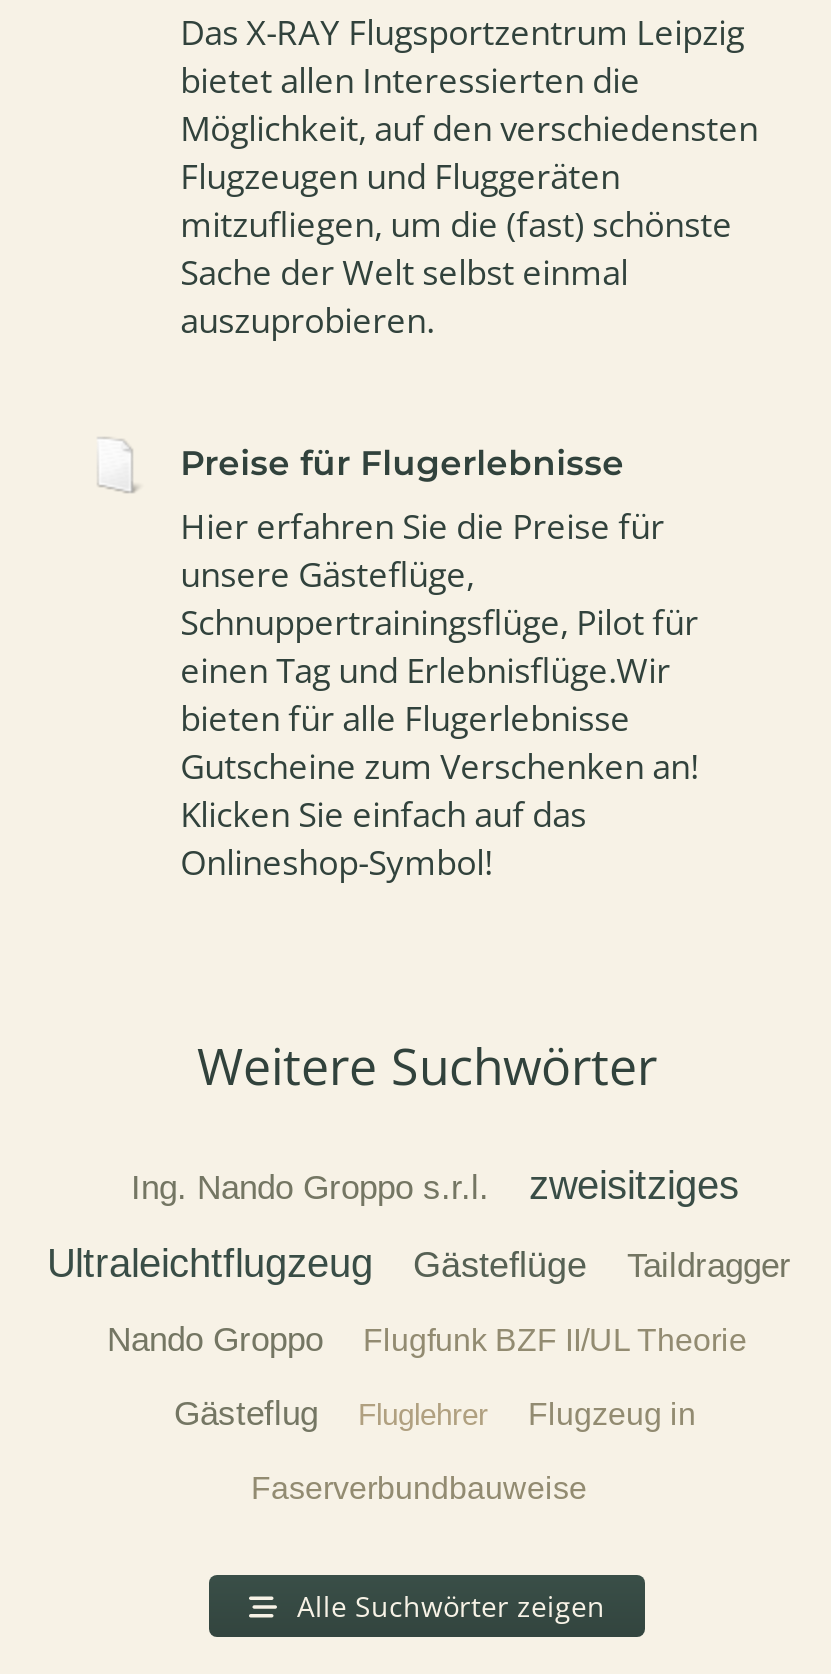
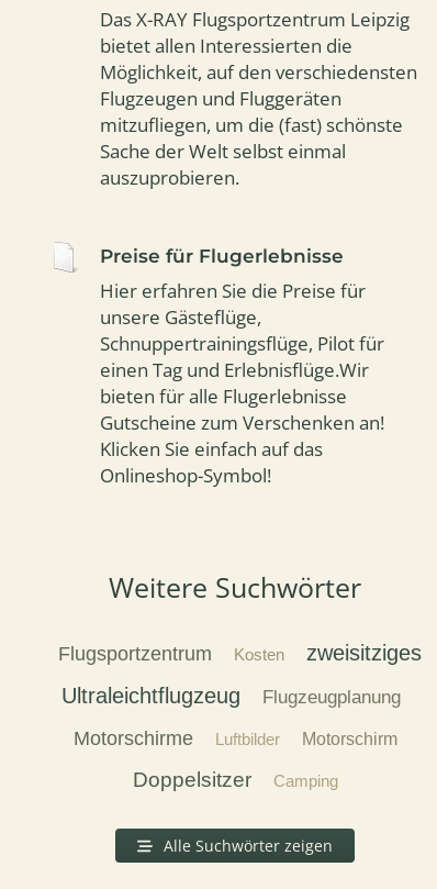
- Ing. Nando Groppo s.r.l.
+ Flugsportzentrum
+ Kosten

- Gästeflüge
- Taildragger
- Nando Groppo
- Flugfunk BZF II/UL Theorie
- Gästeflug
- Fluglehrer
- Flugzeug in
- Faserverbundbauweise
+ Flugzeugplanung
+ Motorschirme
+ Luftbilder
+ Motorschirm
+ Doppelsitzer
+ Camping
